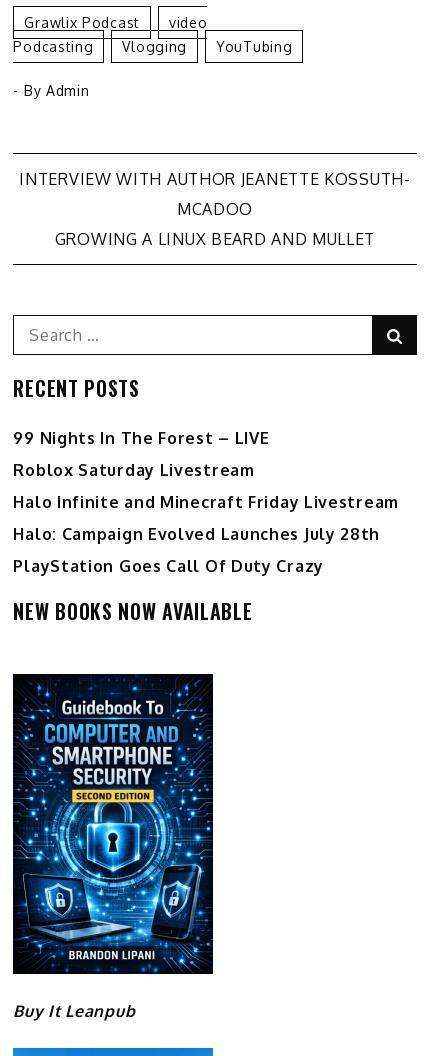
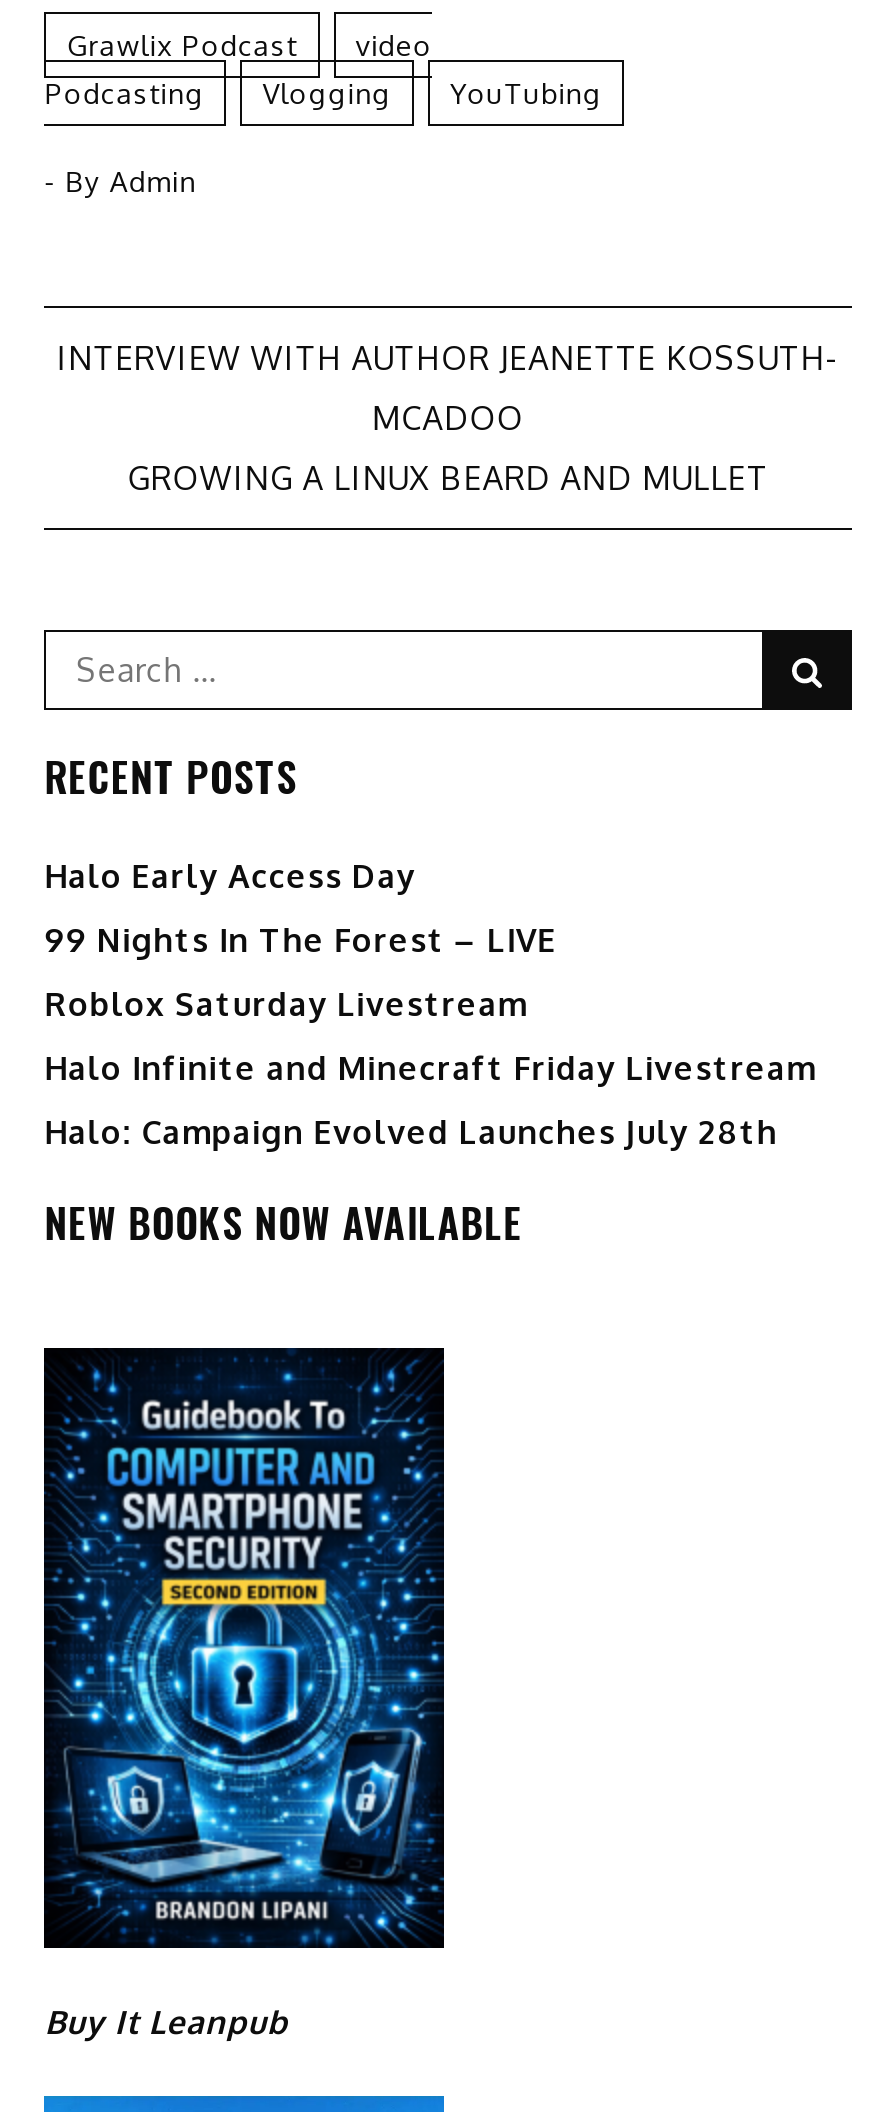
+ Halo Early Access Day

moved down: 99 Nights In The Forest – LIVE | Roblox Saturday Livestream | Halo Infinite and Minecraft Friday Livestream | Halo: Campaign Evolved Launches July 28th

- PlayStation Goes Call Of Duty Crazy
